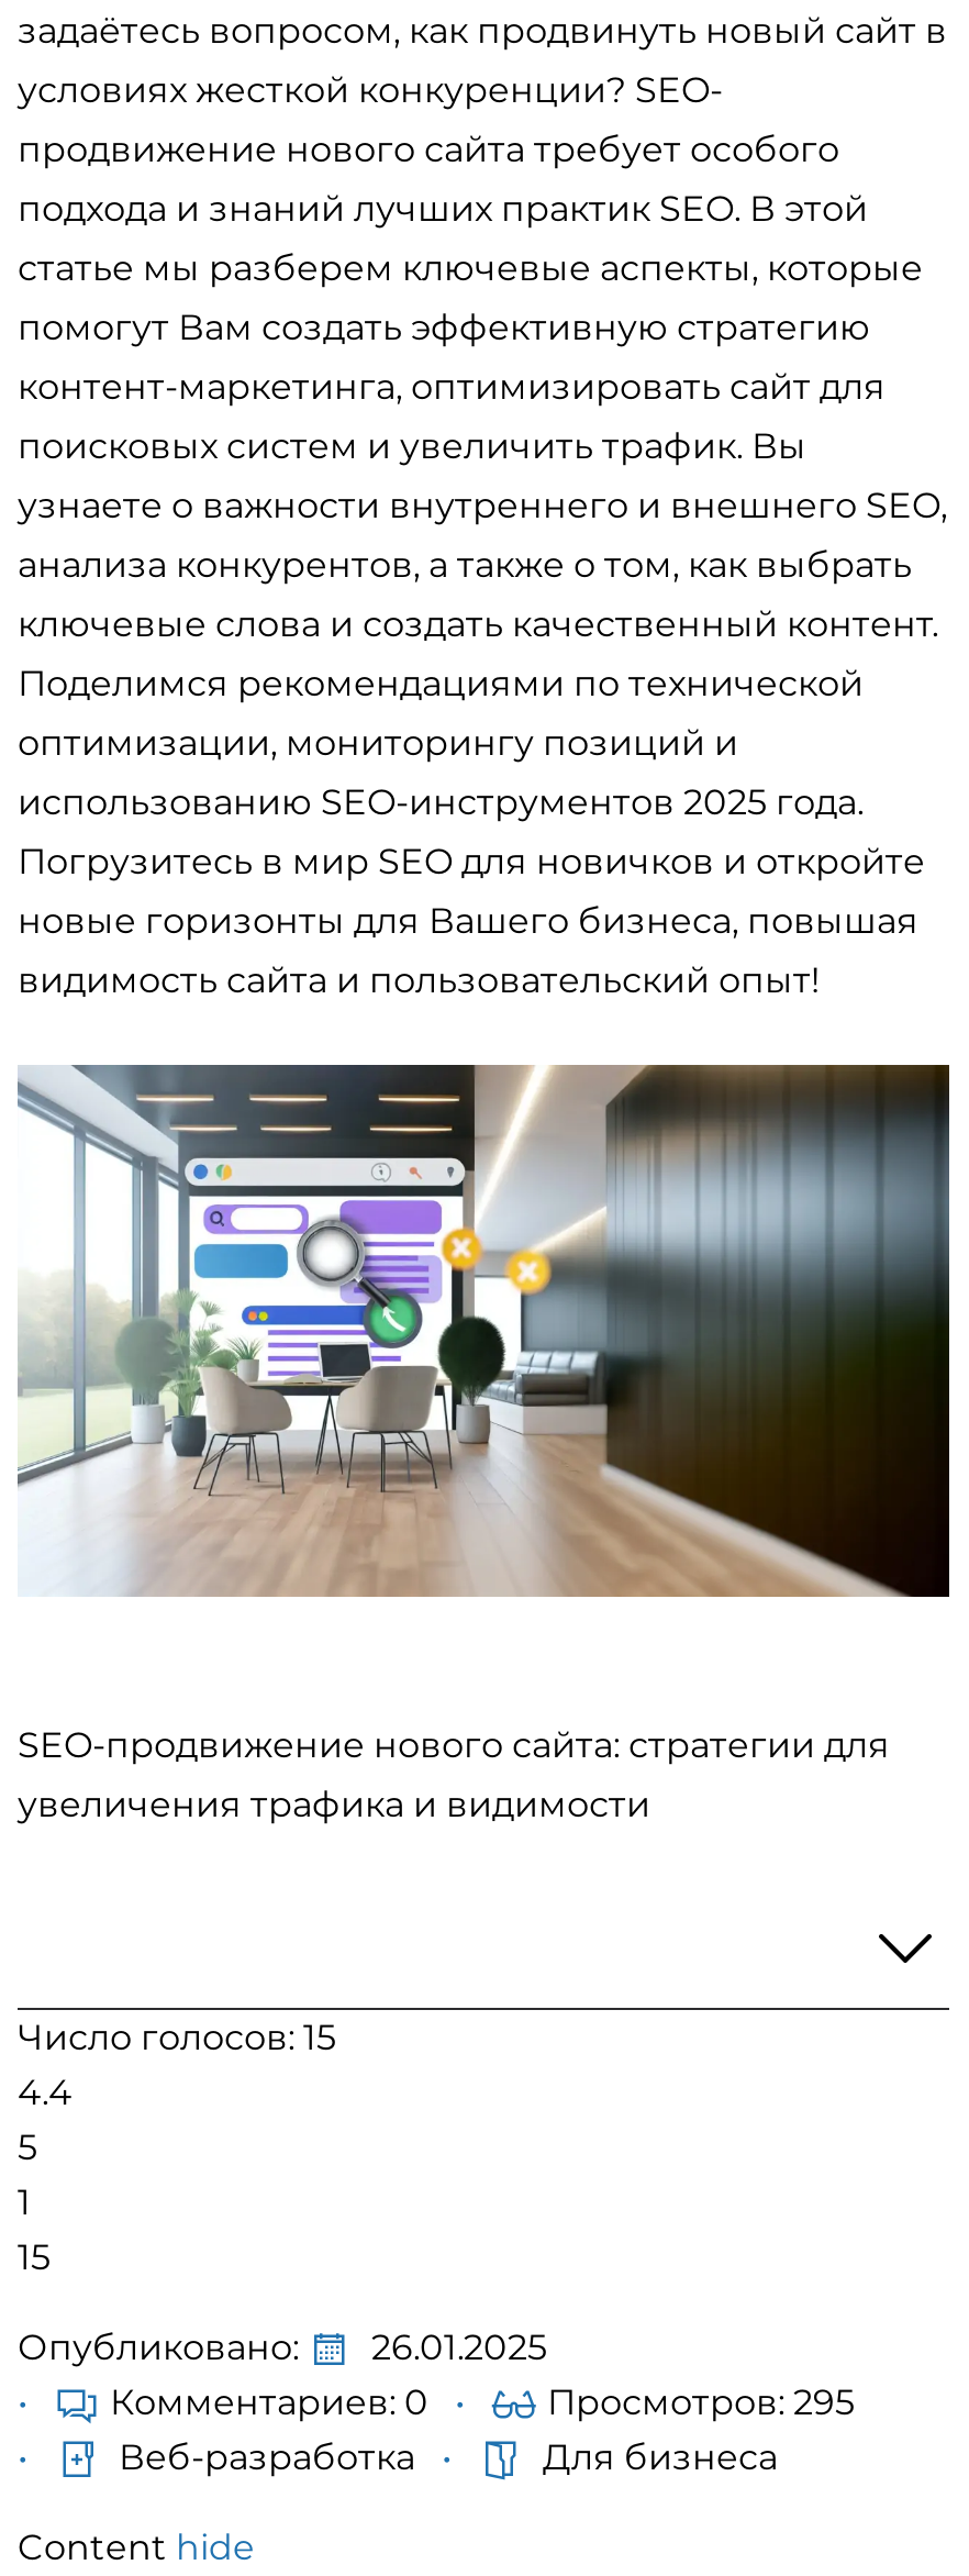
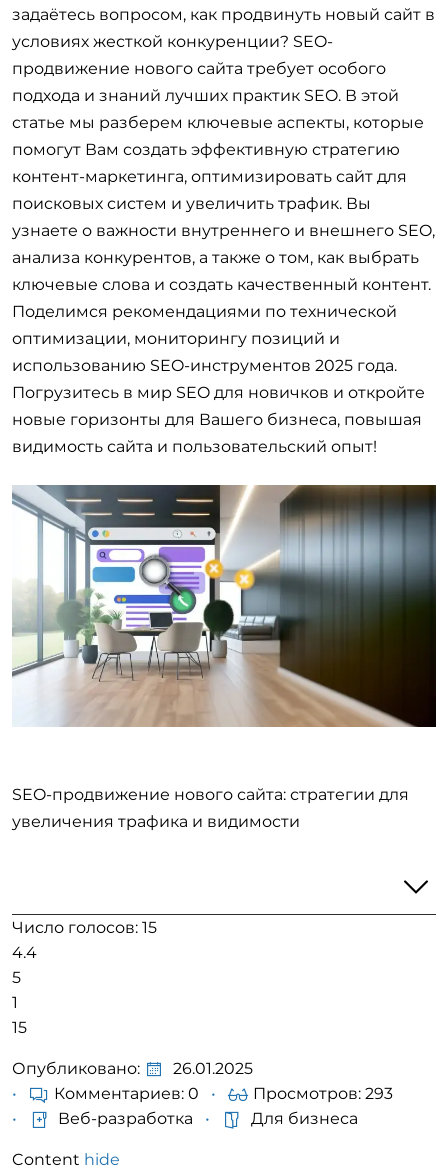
- Просмотров: 295
+ Просмотров: 293
